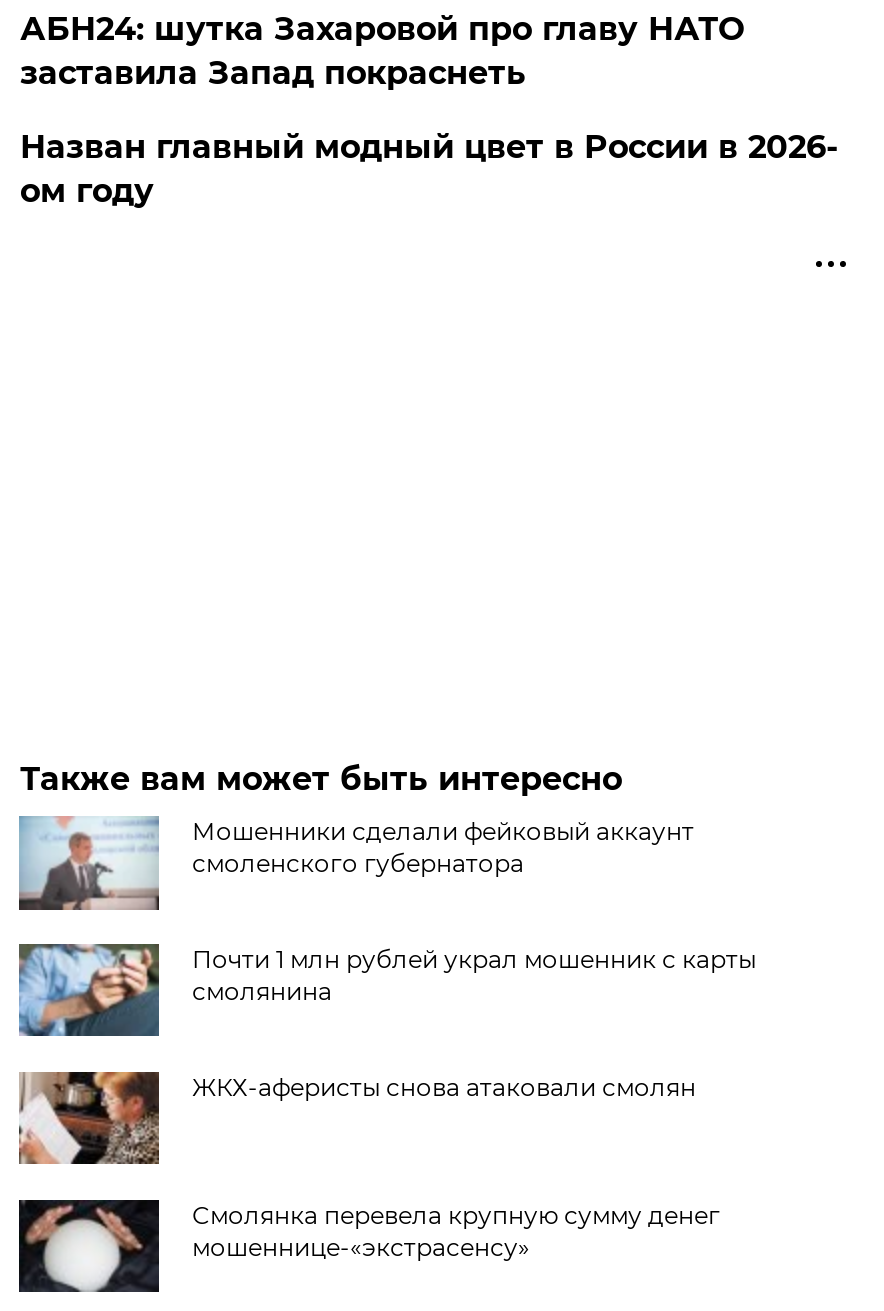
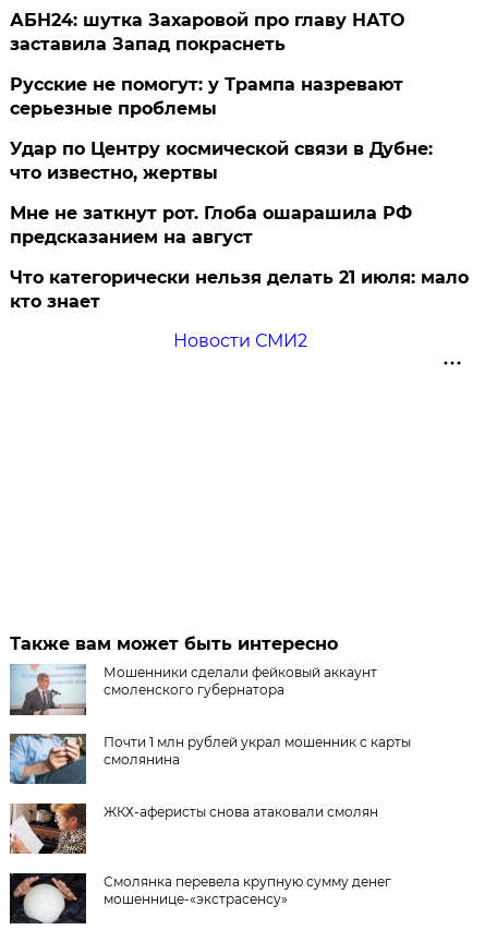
- Назван главный модный цвет в России в 2026-
- ом году
+ Русские не помогут: у Трампа назревают
+ серьезные проблемы
+ Удар по Центру космической связи в Дубне:
+ что известно, жертвы
+ Мне не заткнут рот. Глоба ошарашила РФ
+ предсказанием на август
+ Что категорически нельзя делать 21 июля: мало
+ кто знает
+ Новости СМИ2
